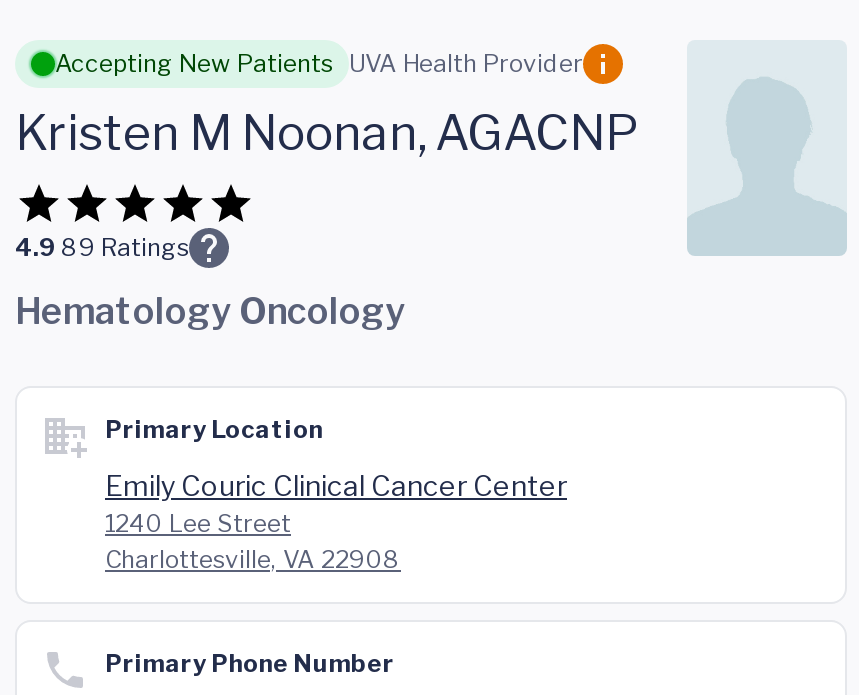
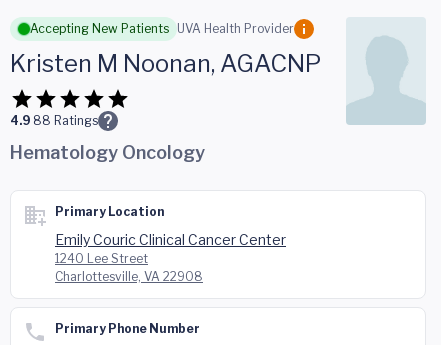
- 4.9 89 Ratings
+ 4.9 88 Ratings
